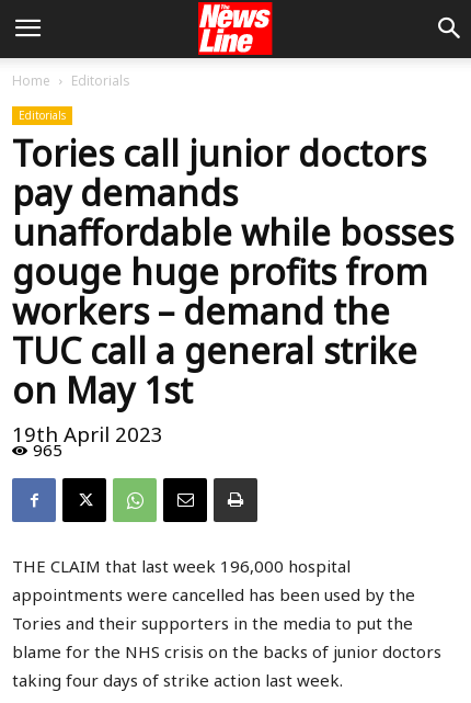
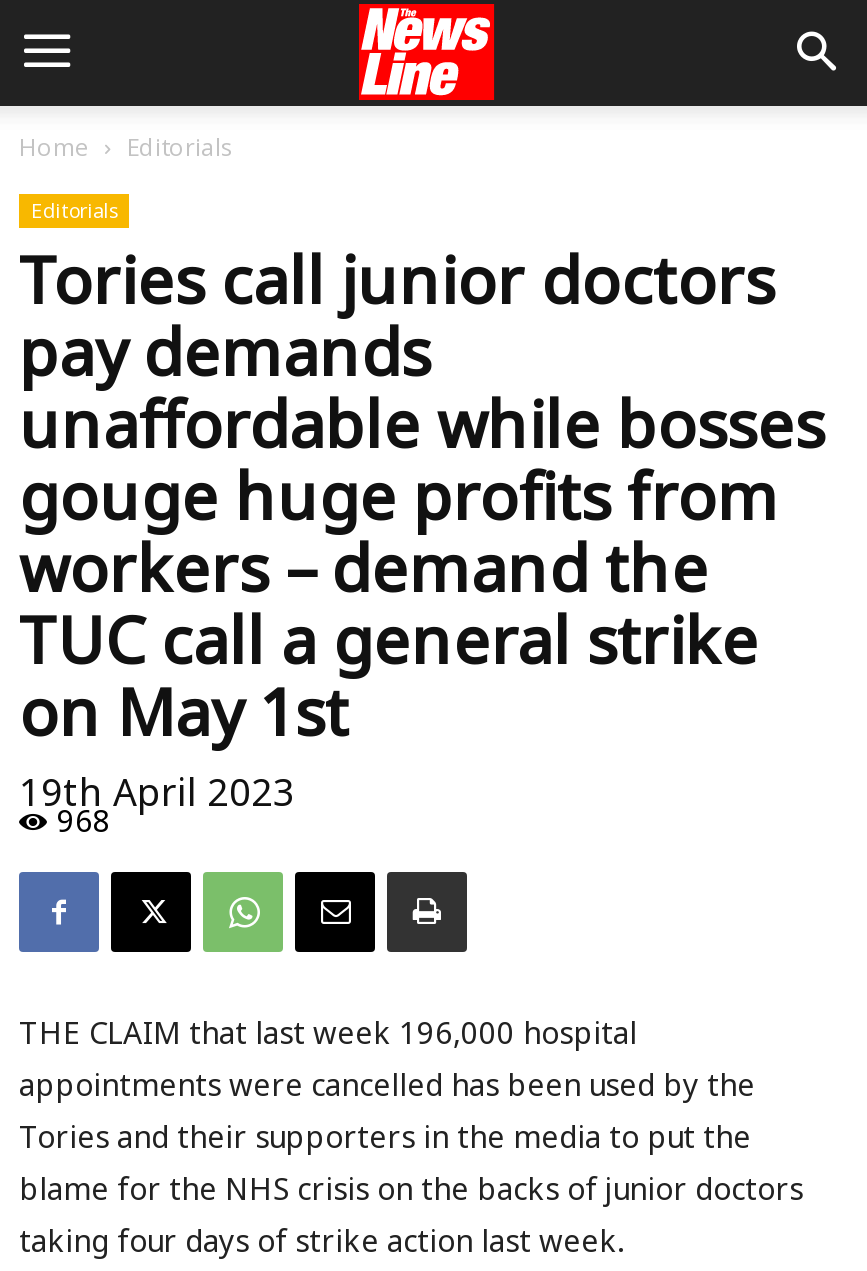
- 965
+ 968
